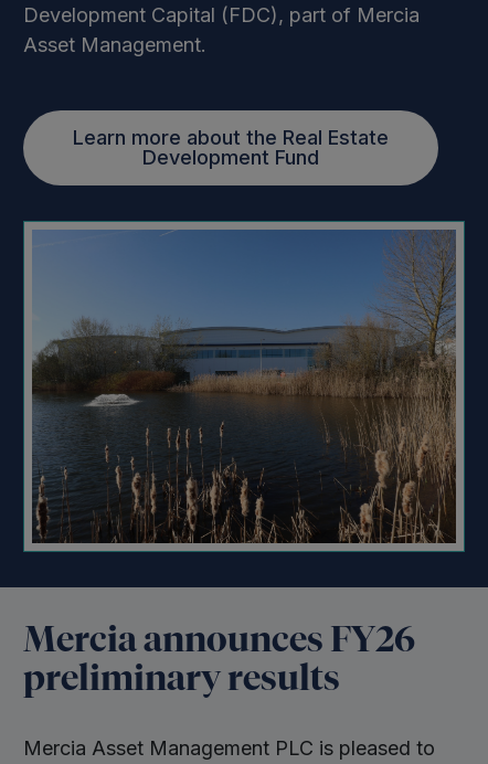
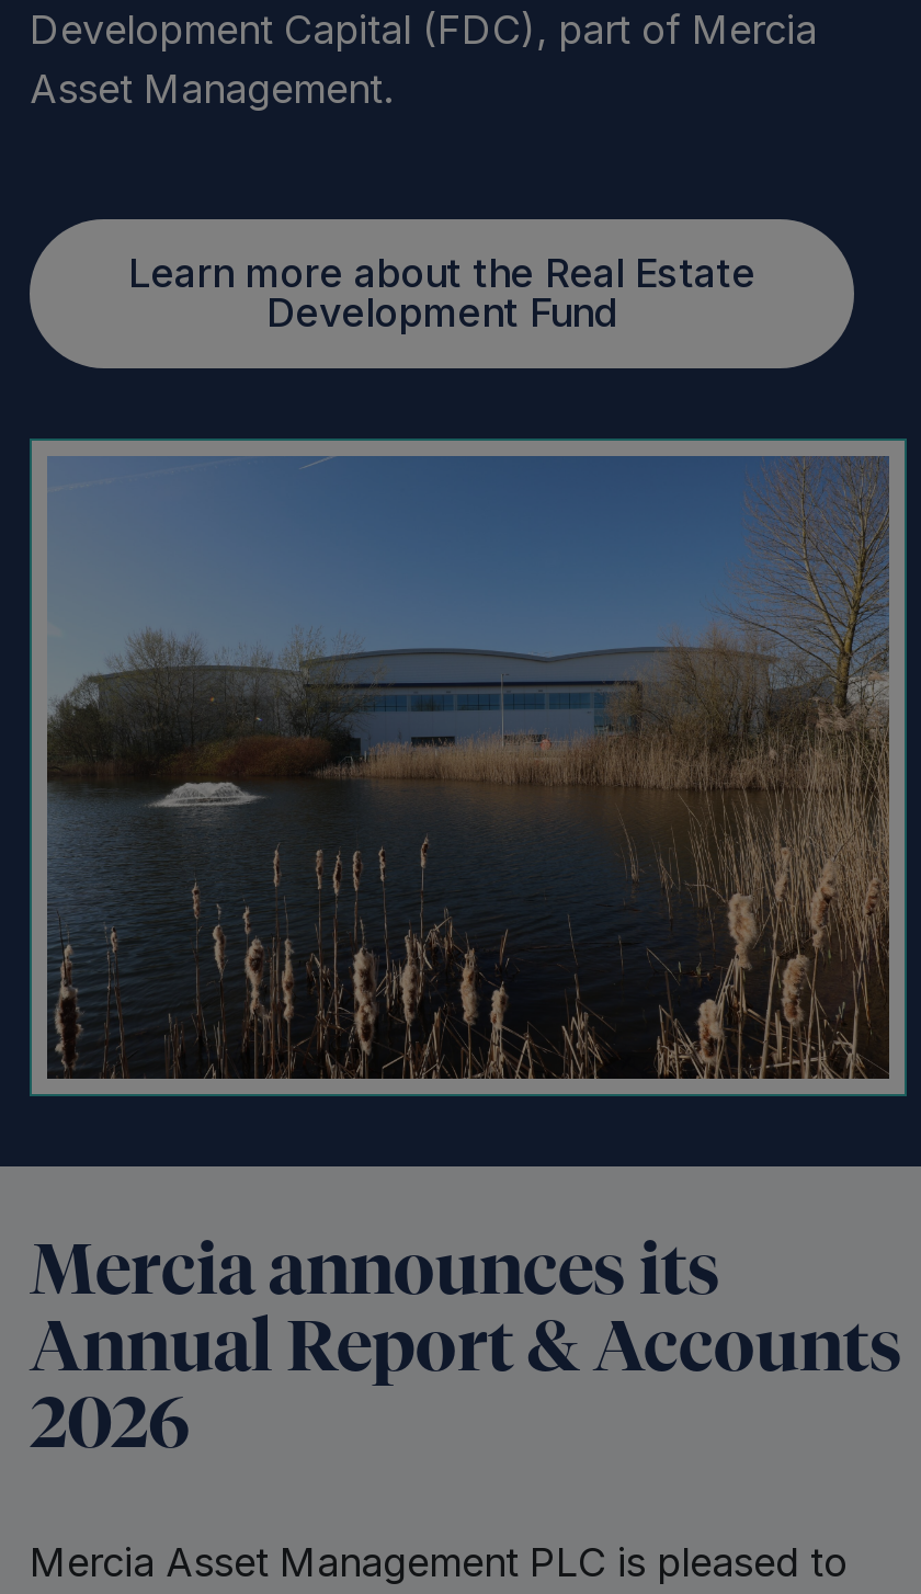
- Mercia announces FY26
- preliminary results
+ Mercia announces its
+ Annual Report & Accounts
+ 2026
